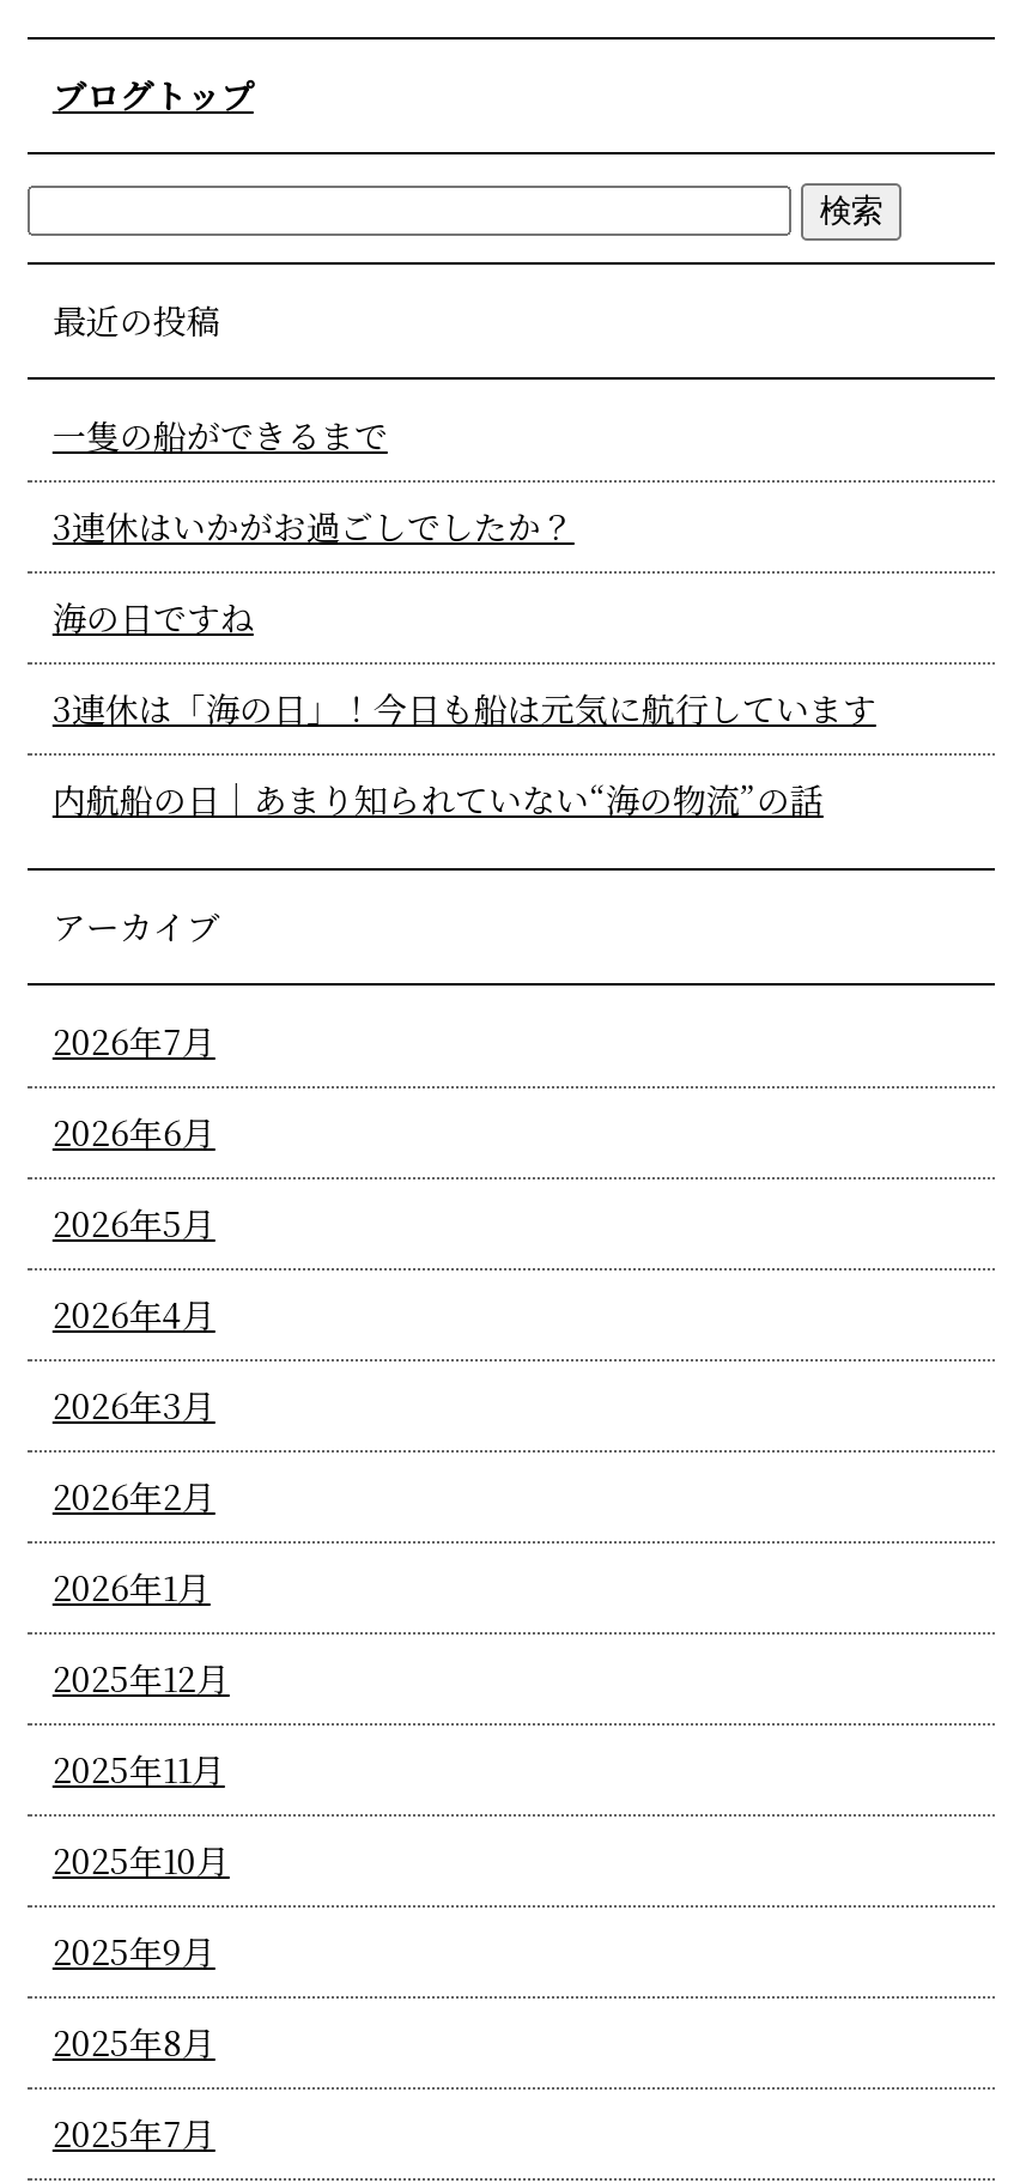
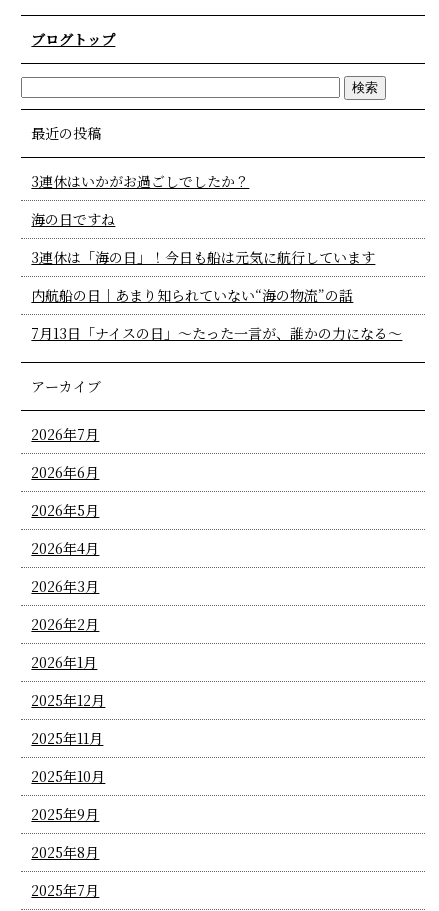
- 一隻の船ができるまで

moved up: 3連休はいかがお過ごしでしたか？ | 海の日ですね | 3連休は「海の日」！今日も船は元気に航行しています | 内航船の日｜あまり知られていない“海の物流”の話

+ 7月13日「ナイスの日」～たった一言が、誰かの力になる～
